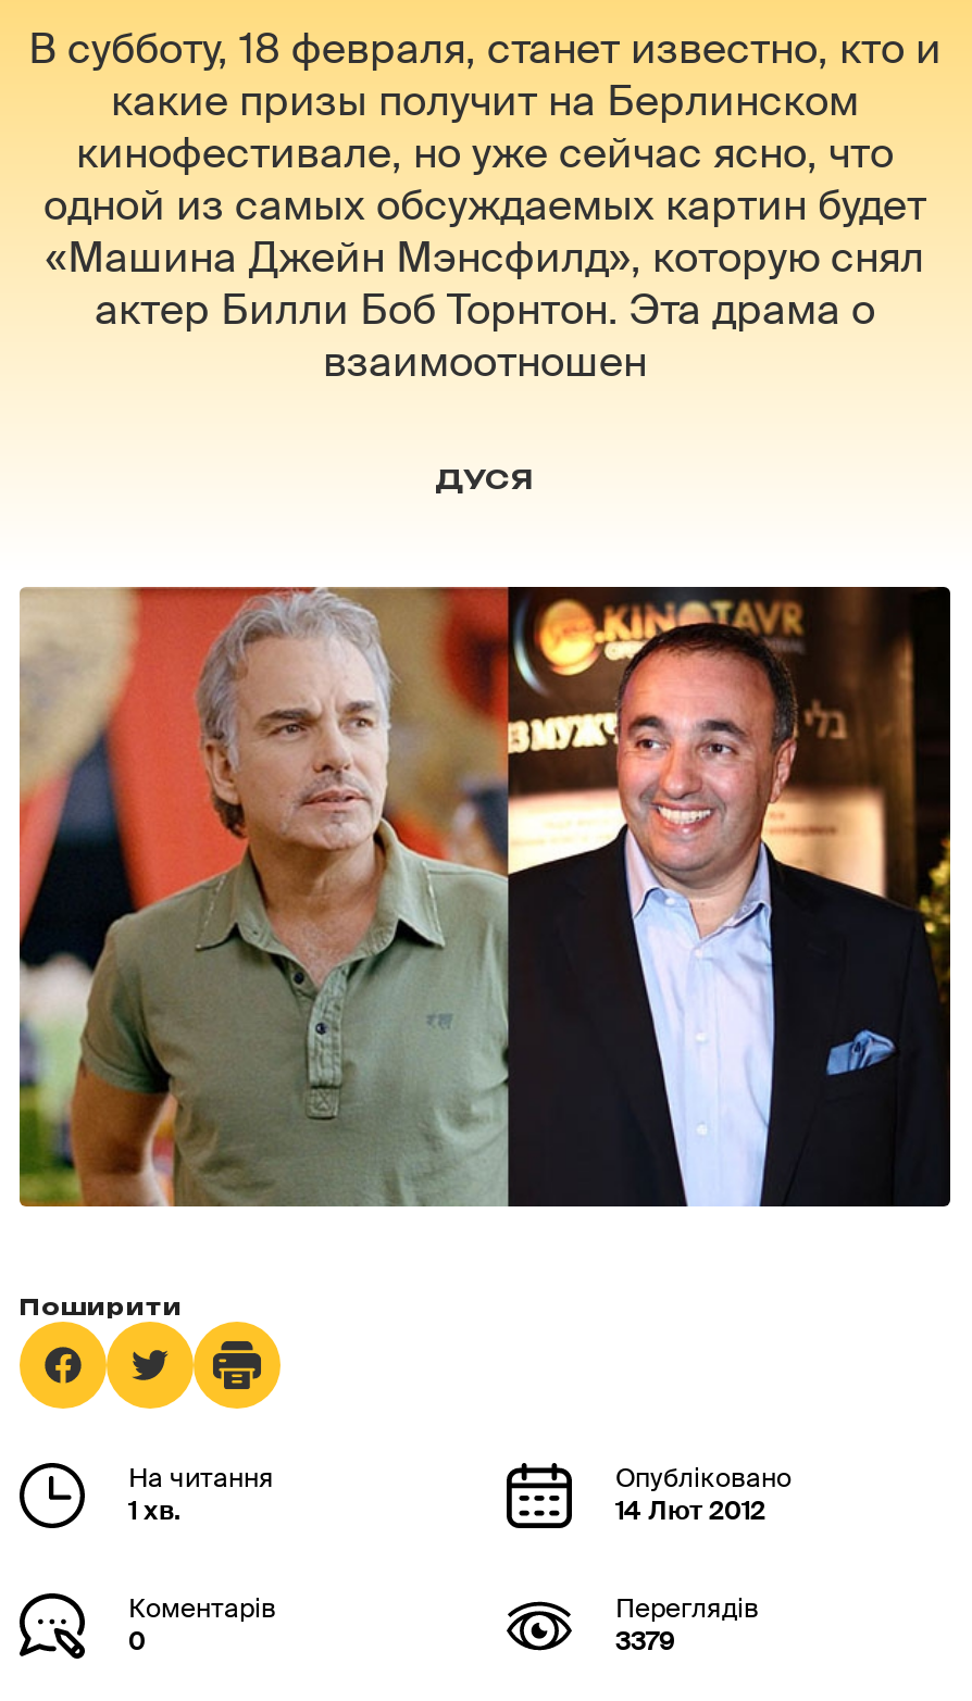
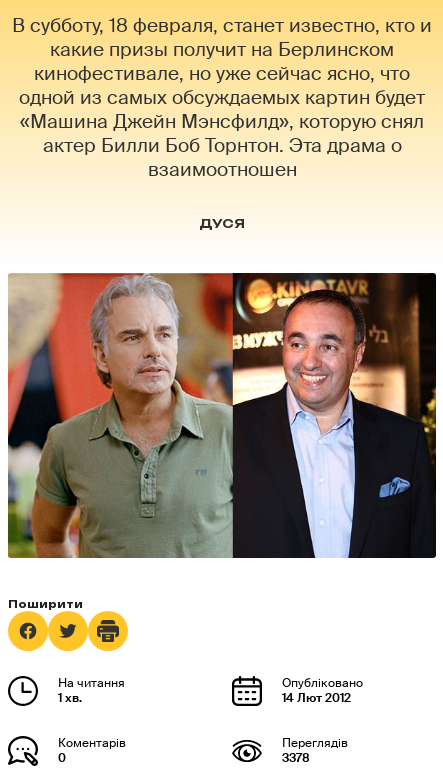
- 3379
+ 3378
